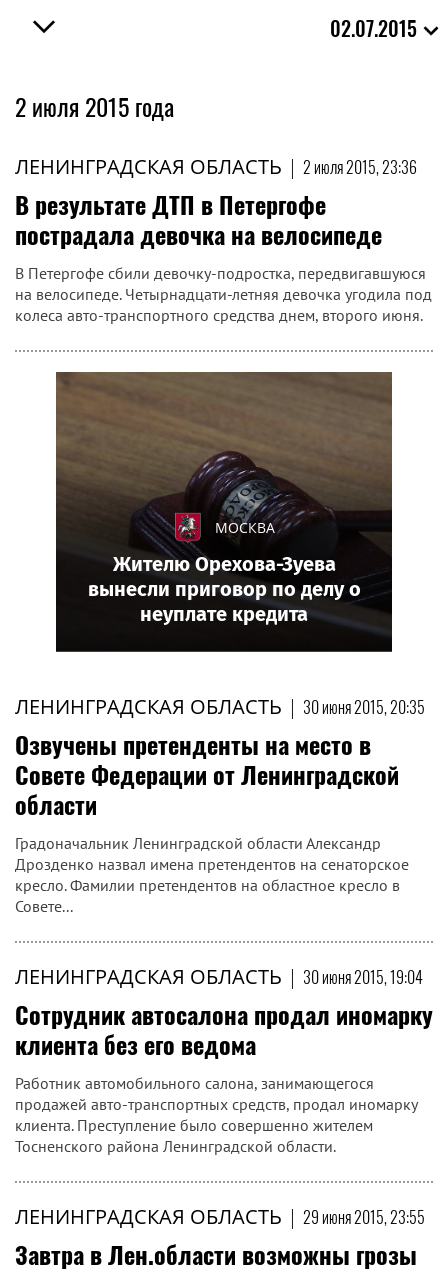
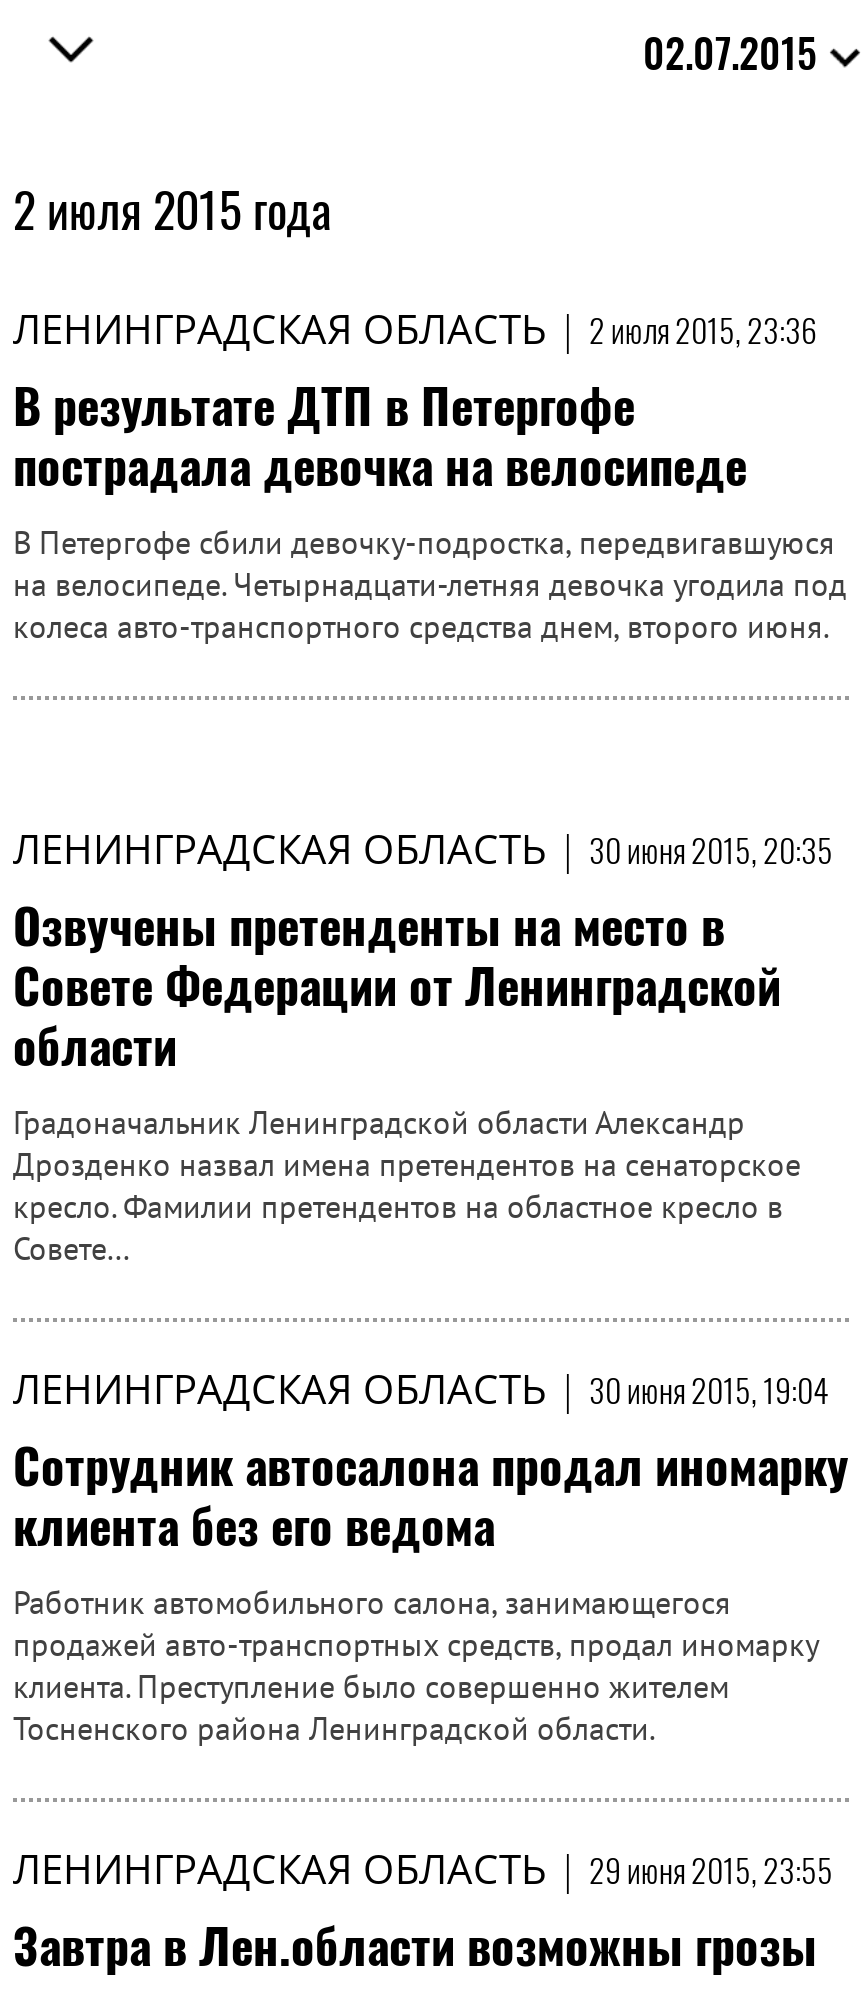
- [image]
- МОСКВА
- Жителю Орехова-Зуева
- вынесли приговор по делу о
- неуплате кредита
